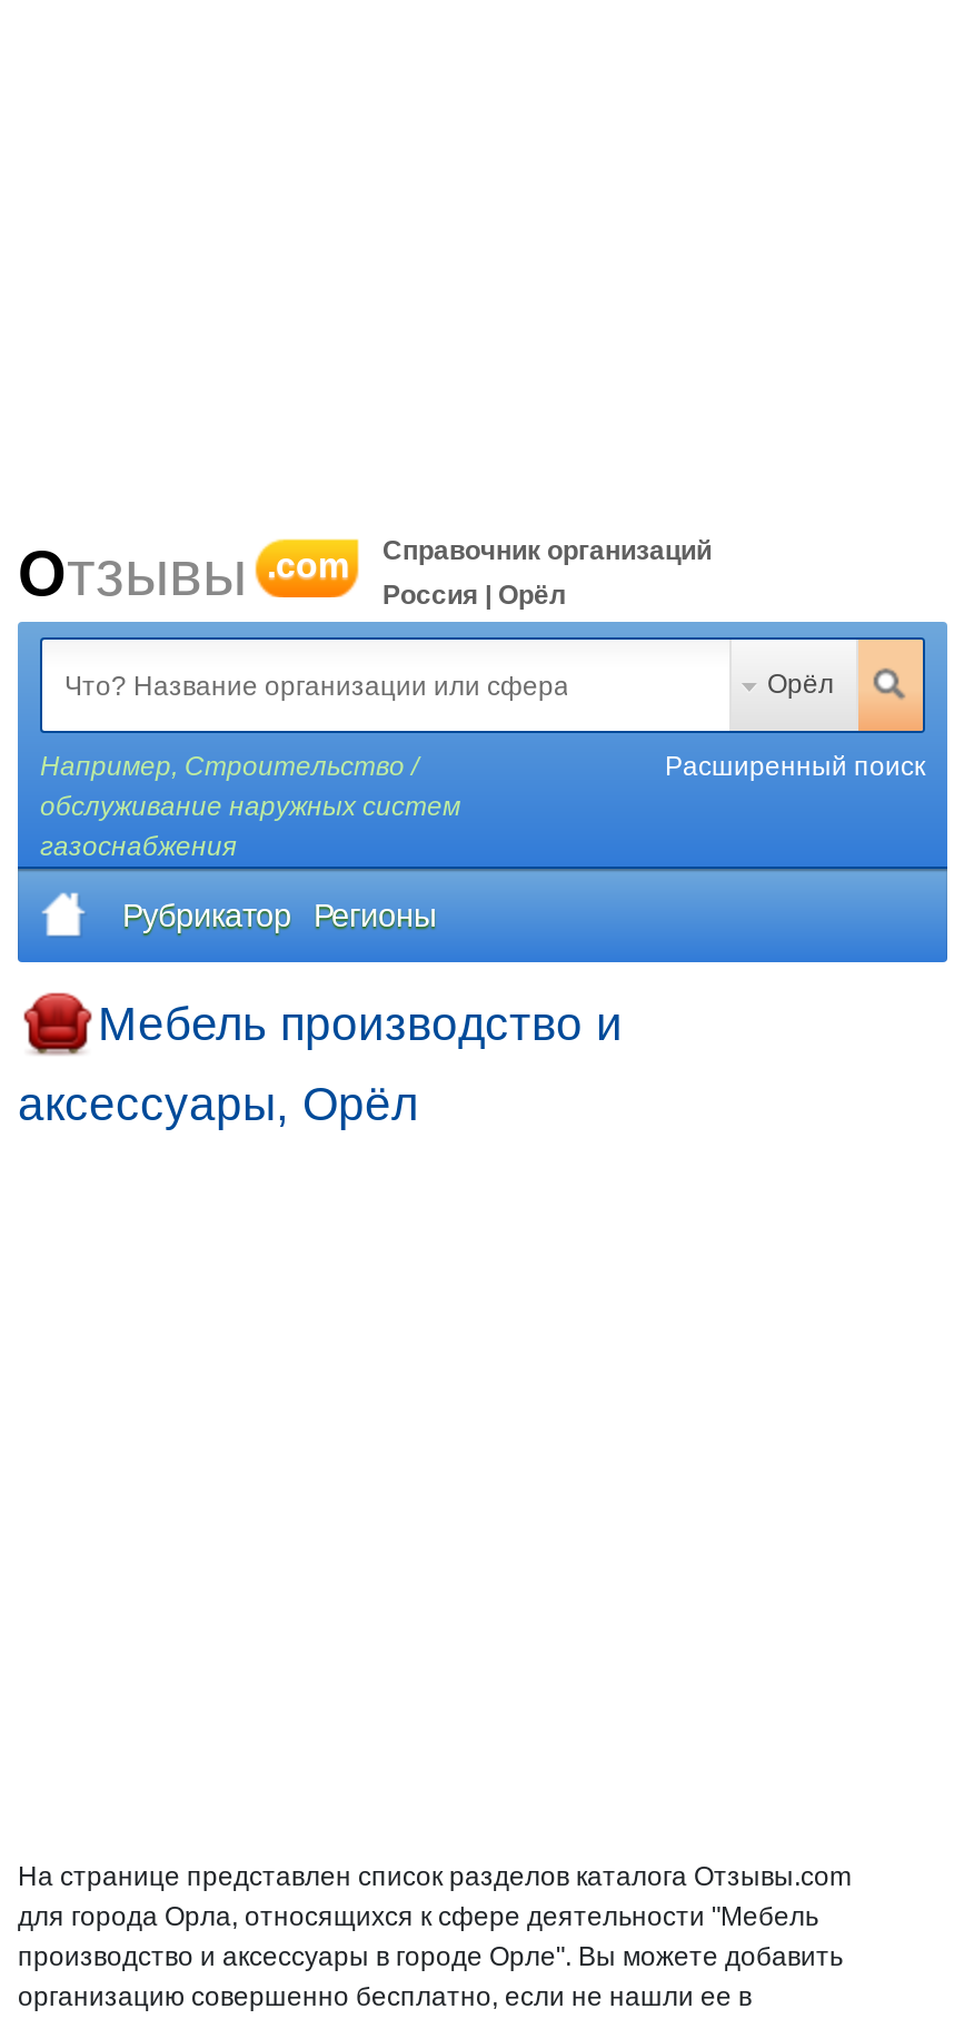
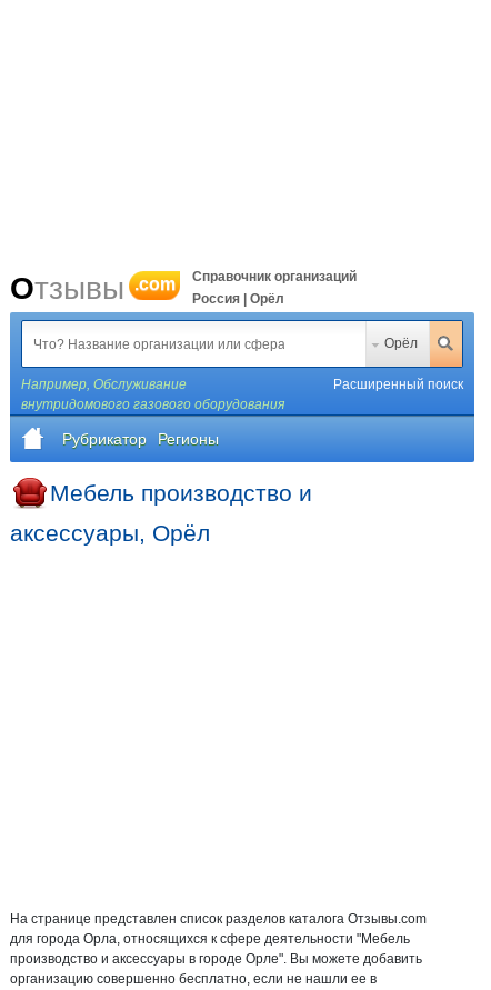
- Например, Строительство /
- обслуживание наружных систем
- газоснабжения
+ Например, Обслуживание
+ внутридомового газового оборудования
